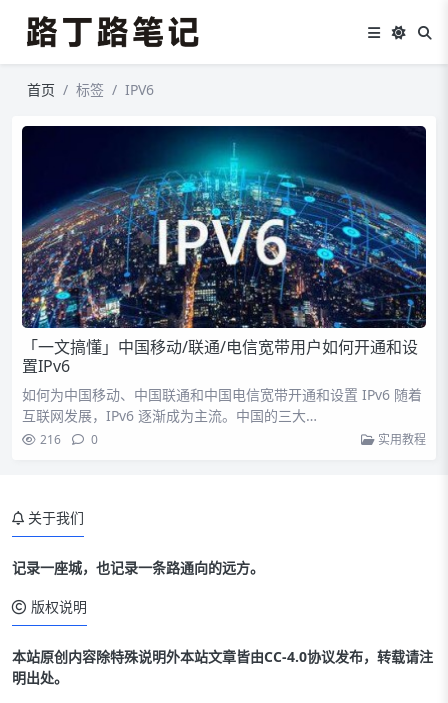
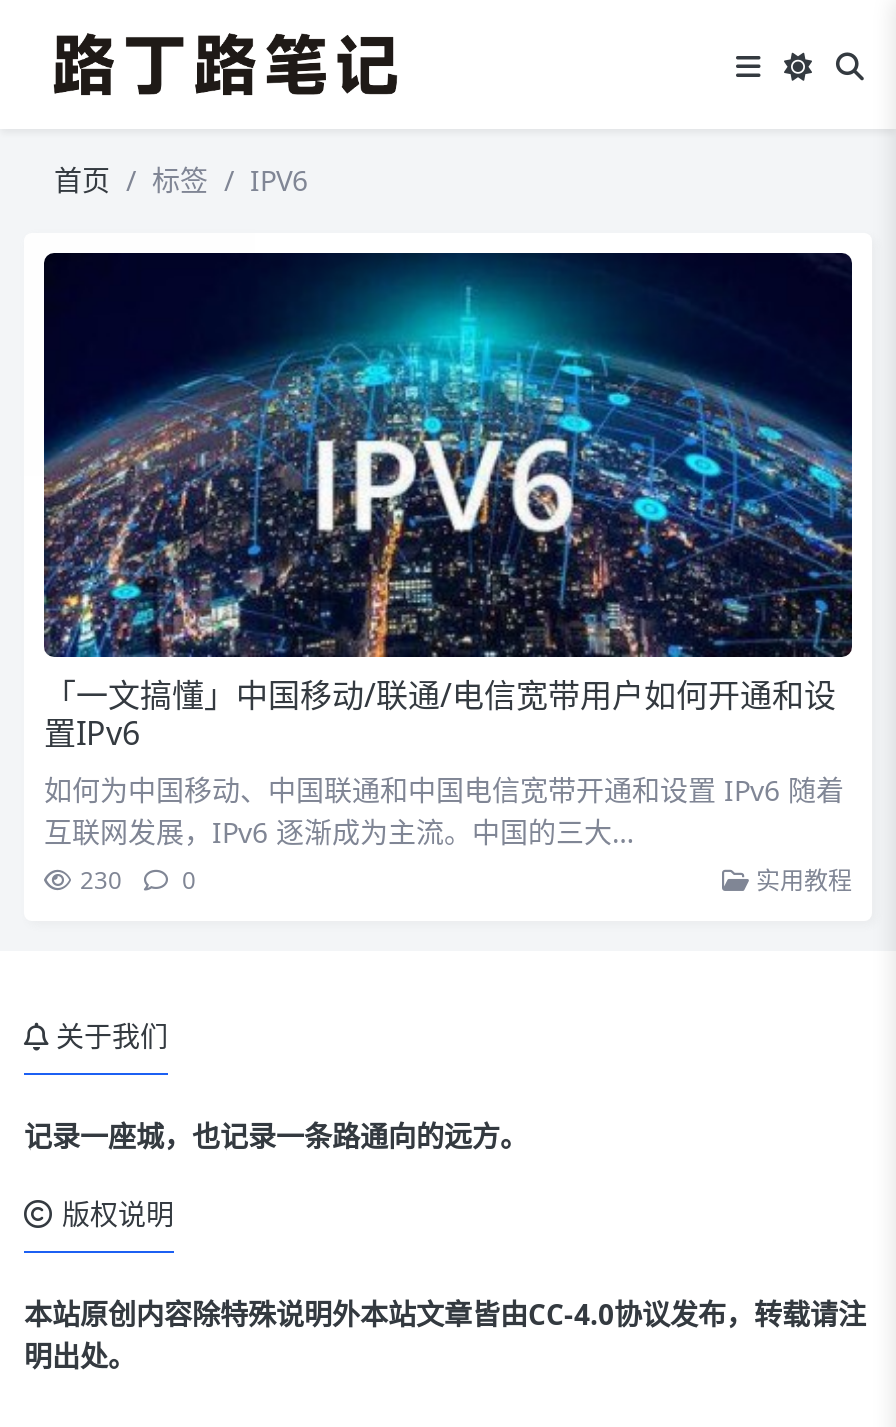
- 216 0
+ 230 0
